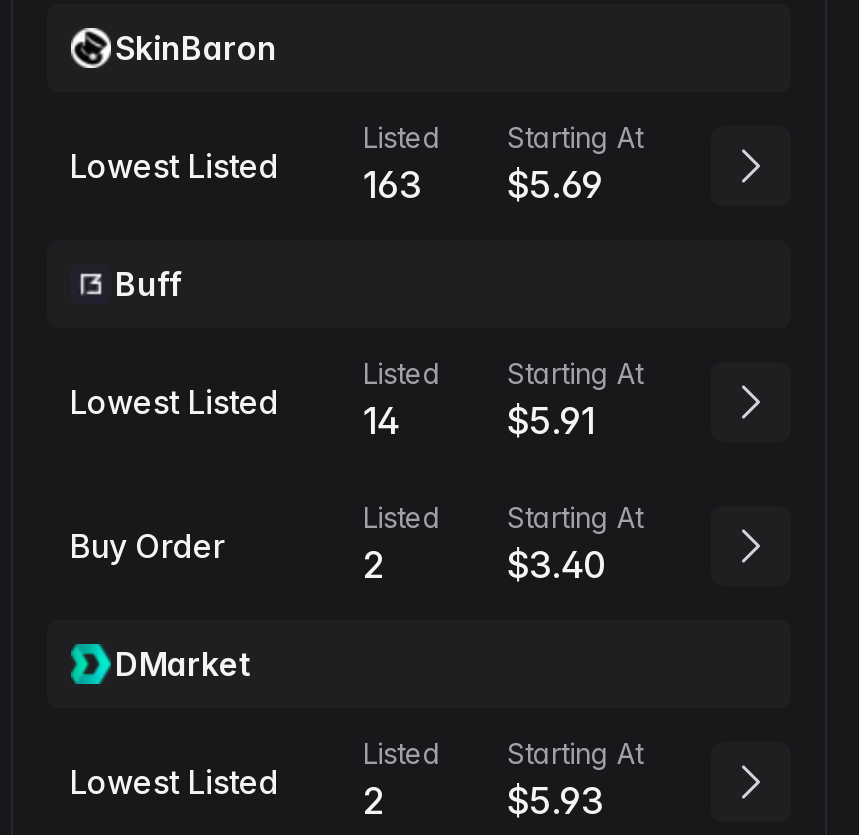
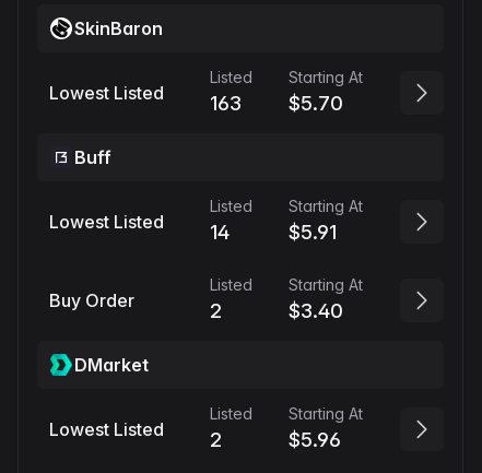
- $5.69
+ $5.70

- $5.93
+ $5.96
